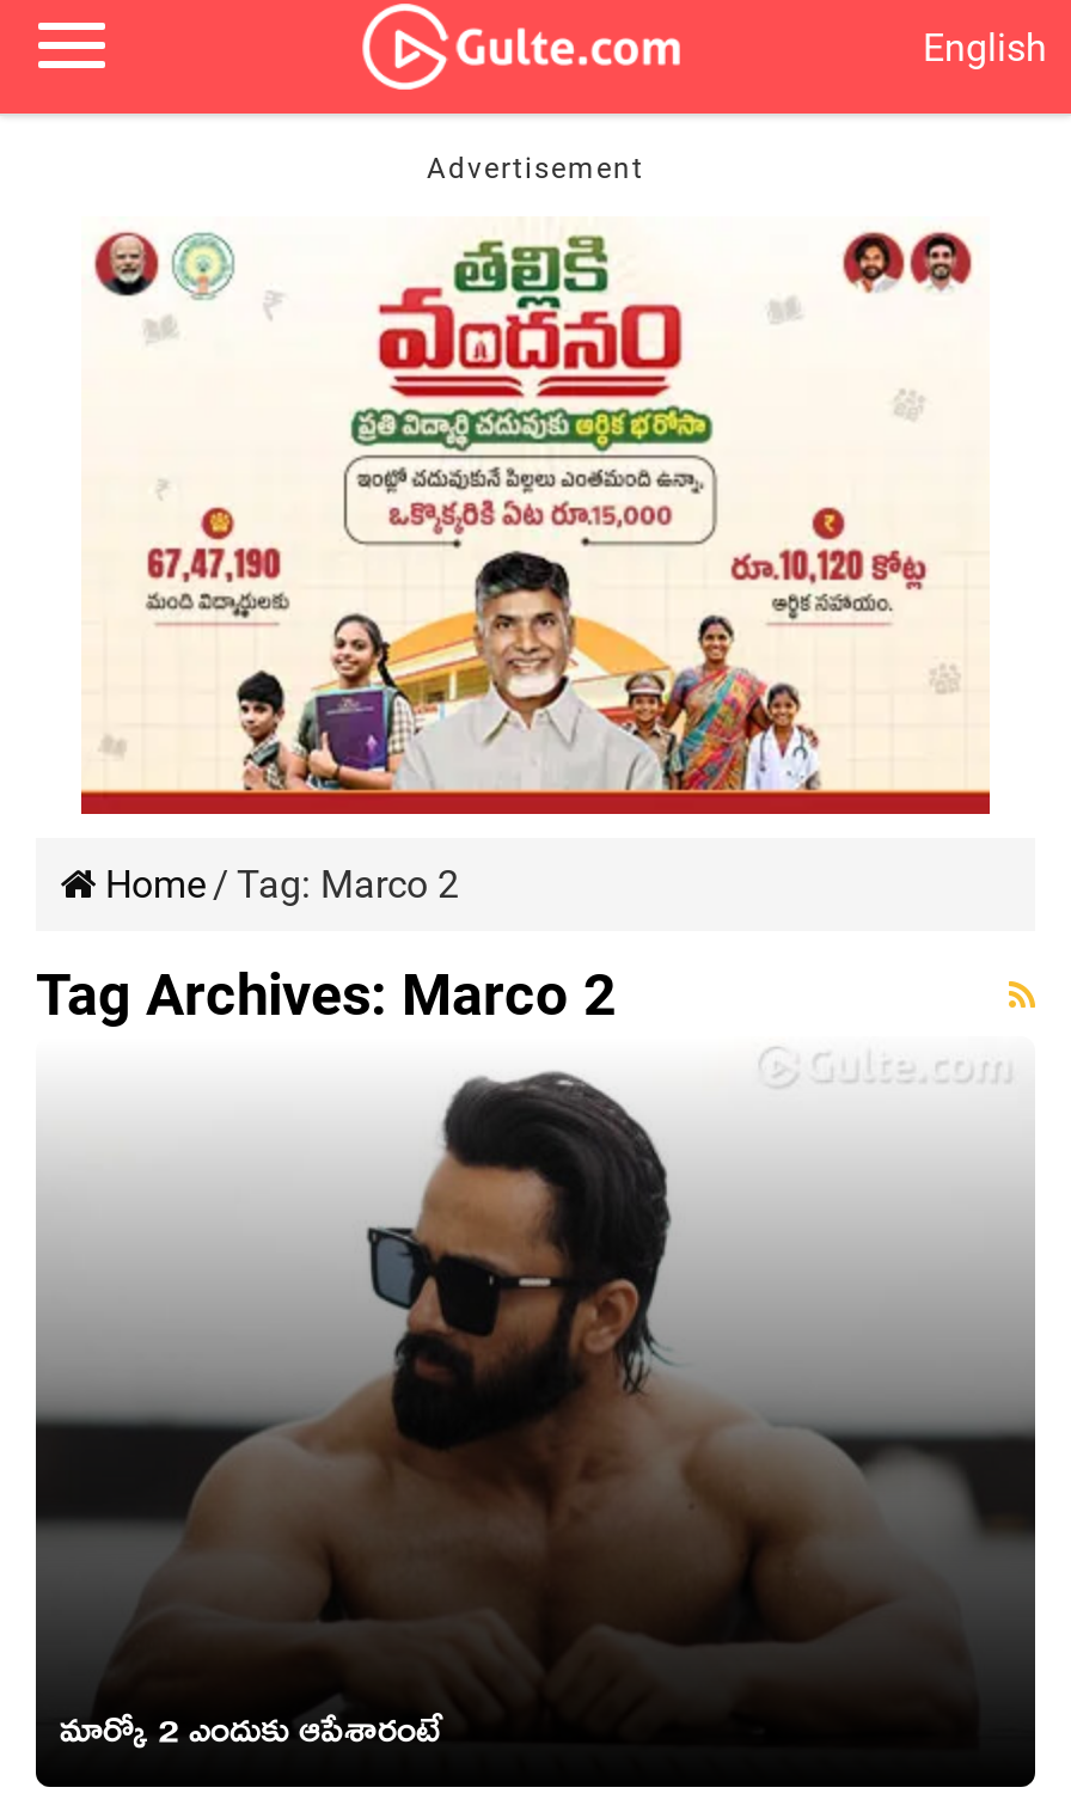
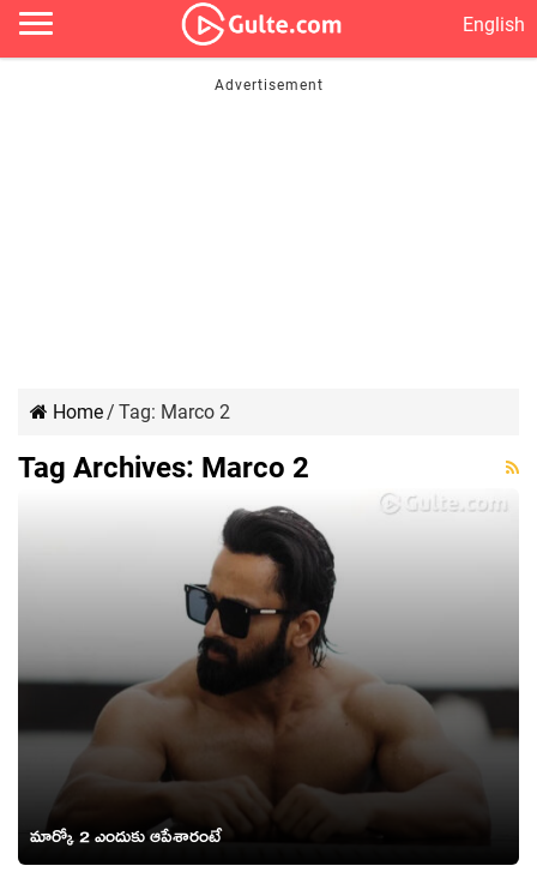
- [image]
